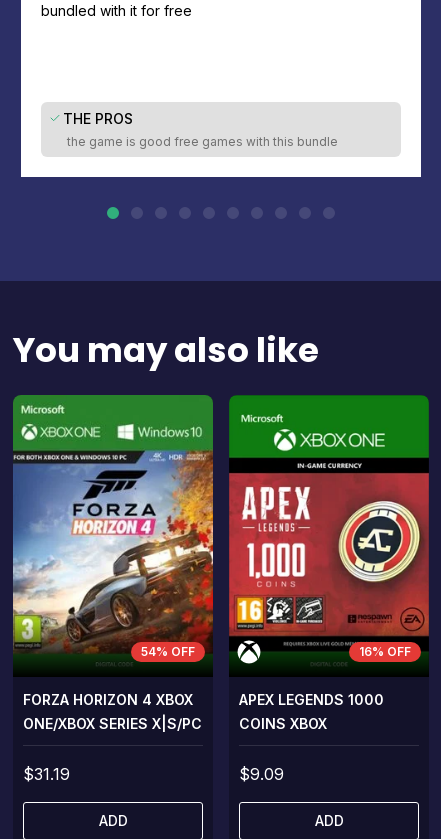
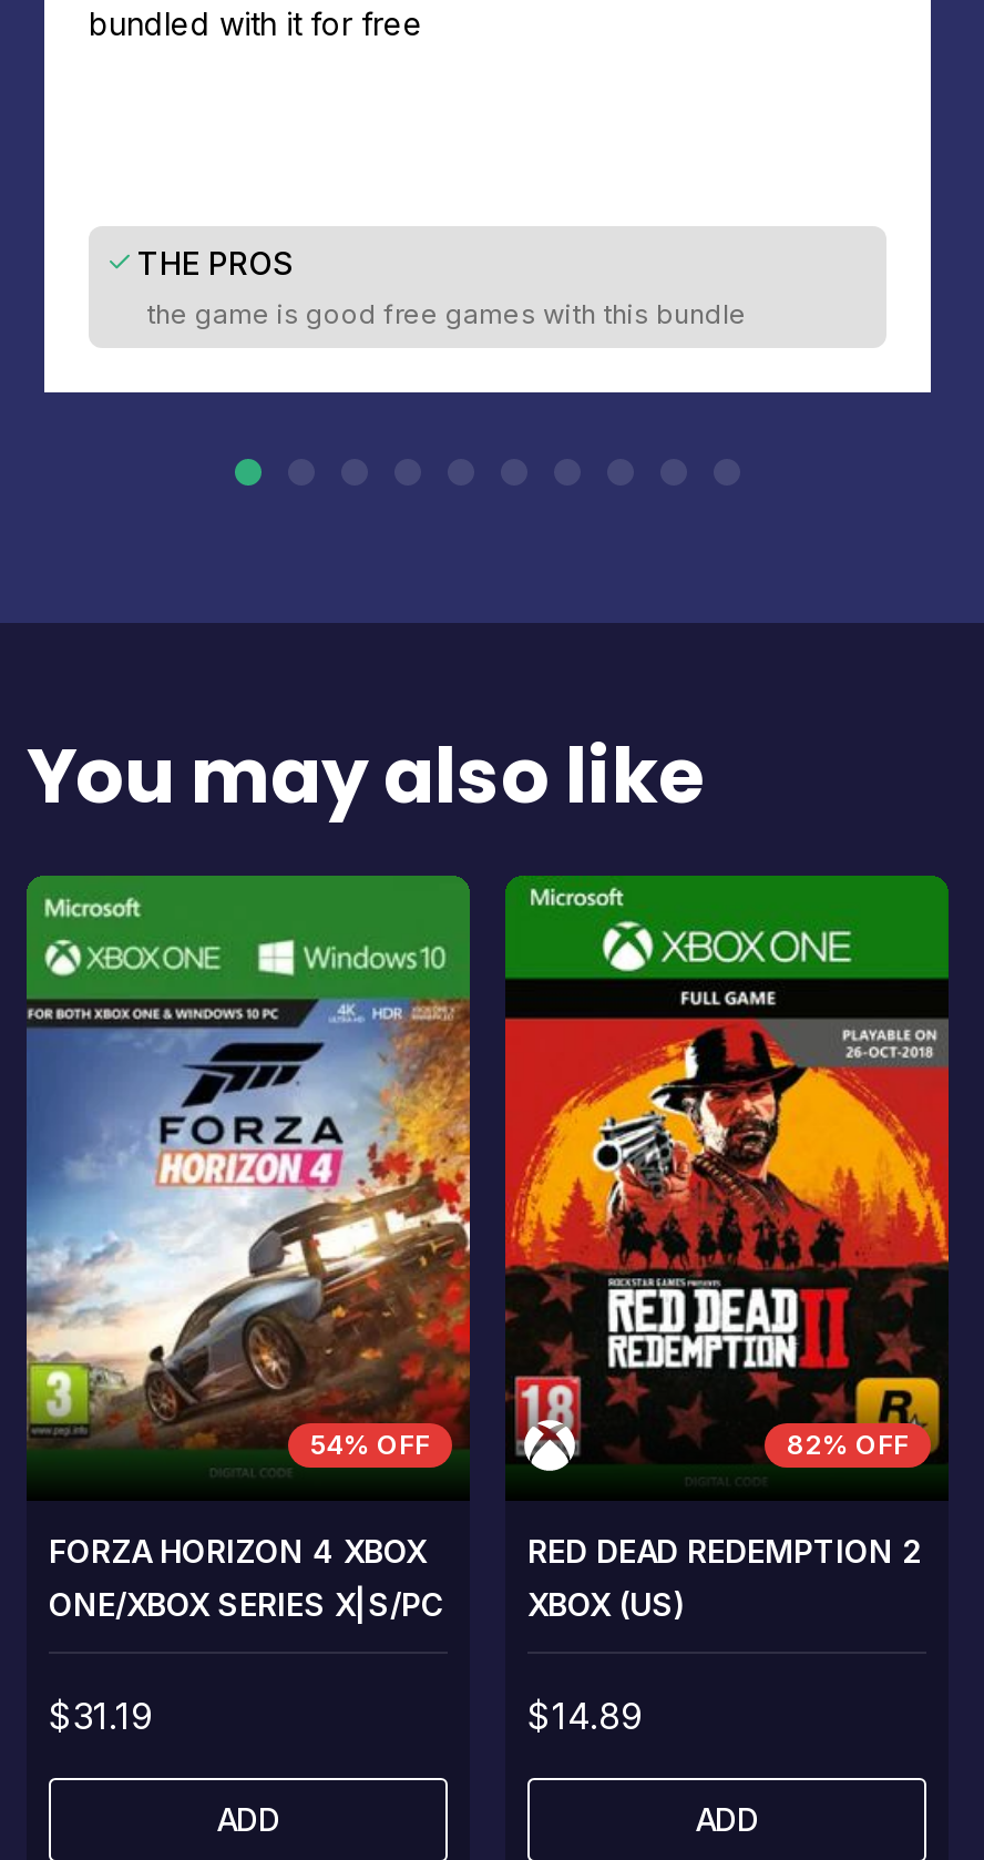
- [image]
- 16% OFF
+ [image]
+ 82% OFF

- APEX LEGENDS 1000
- COINS XBOX
+ RED DEAD REDEMPTION 2
+ XBOX (US)

- $9.09
+ $14.89
